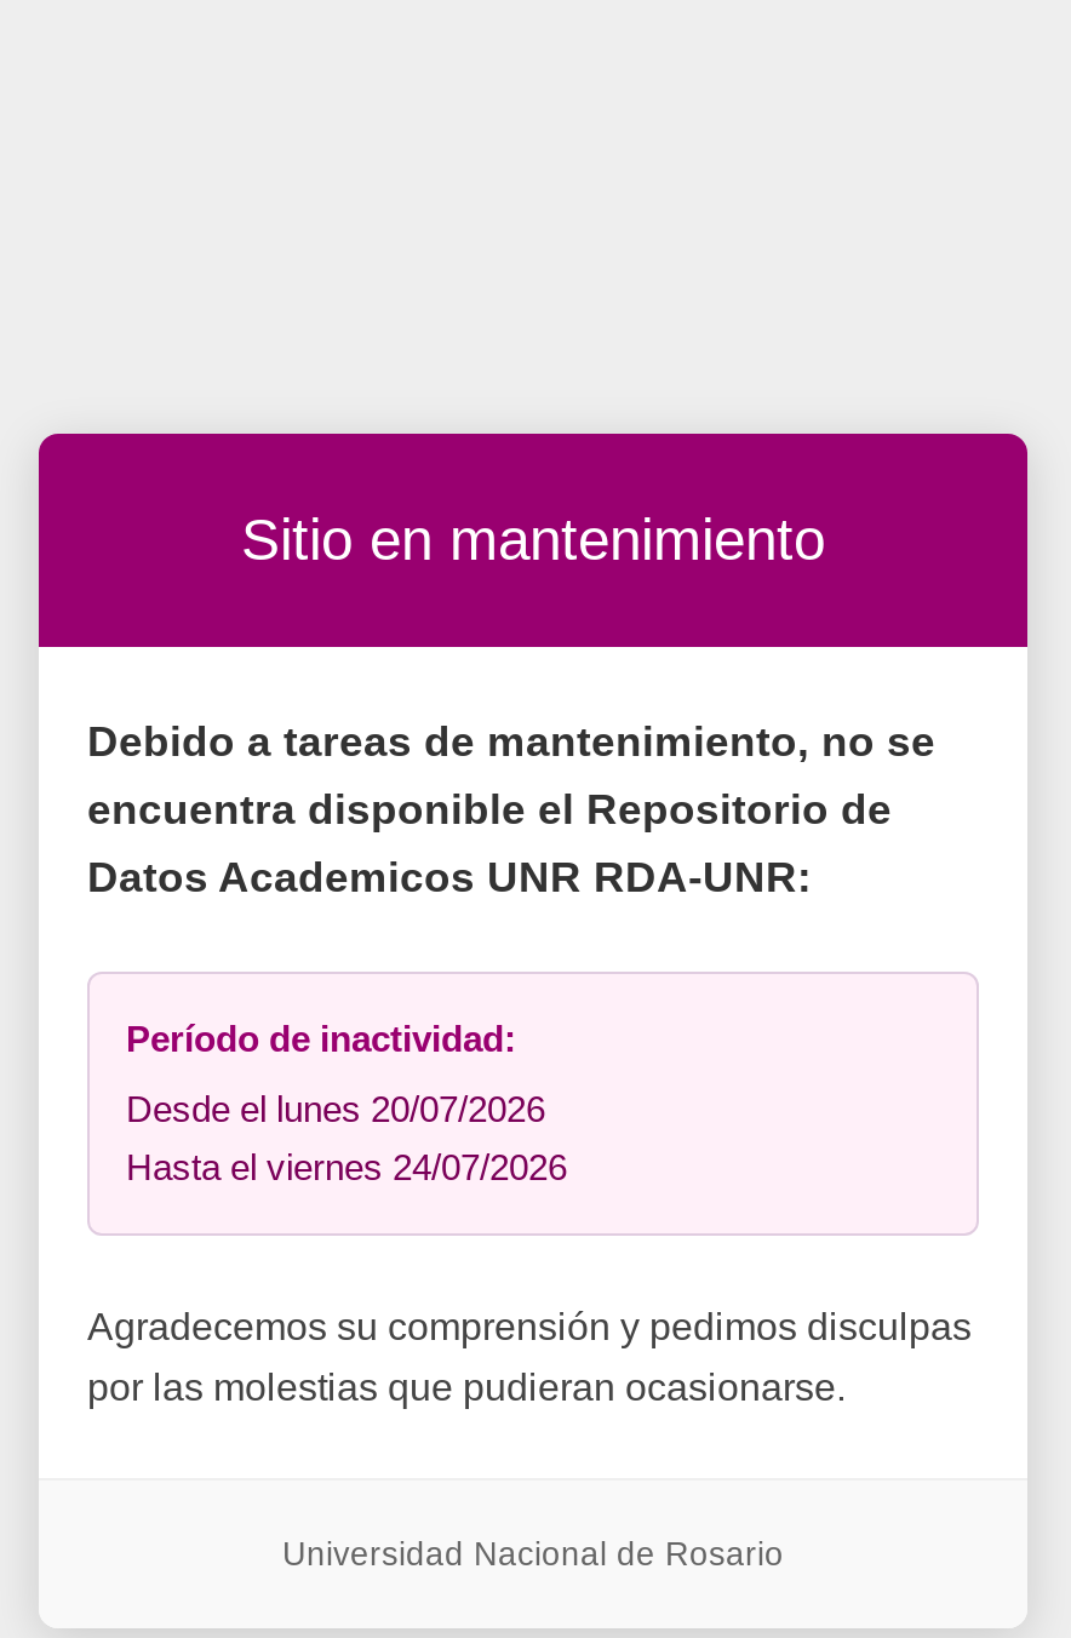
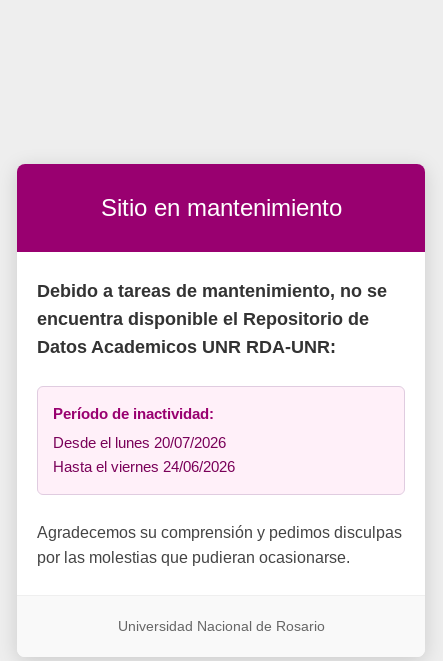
- Hasta el viernes 24/07/2026
+ Hasta el viernes 24/06/2026
